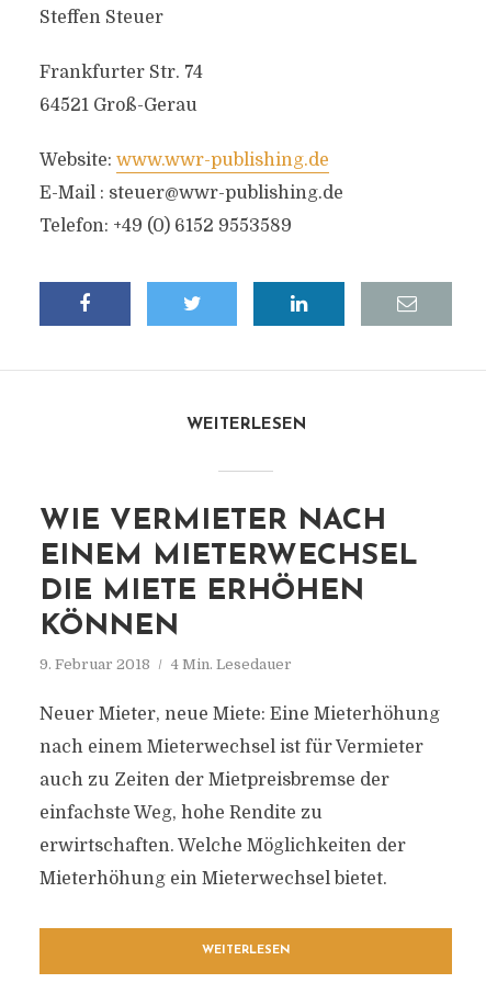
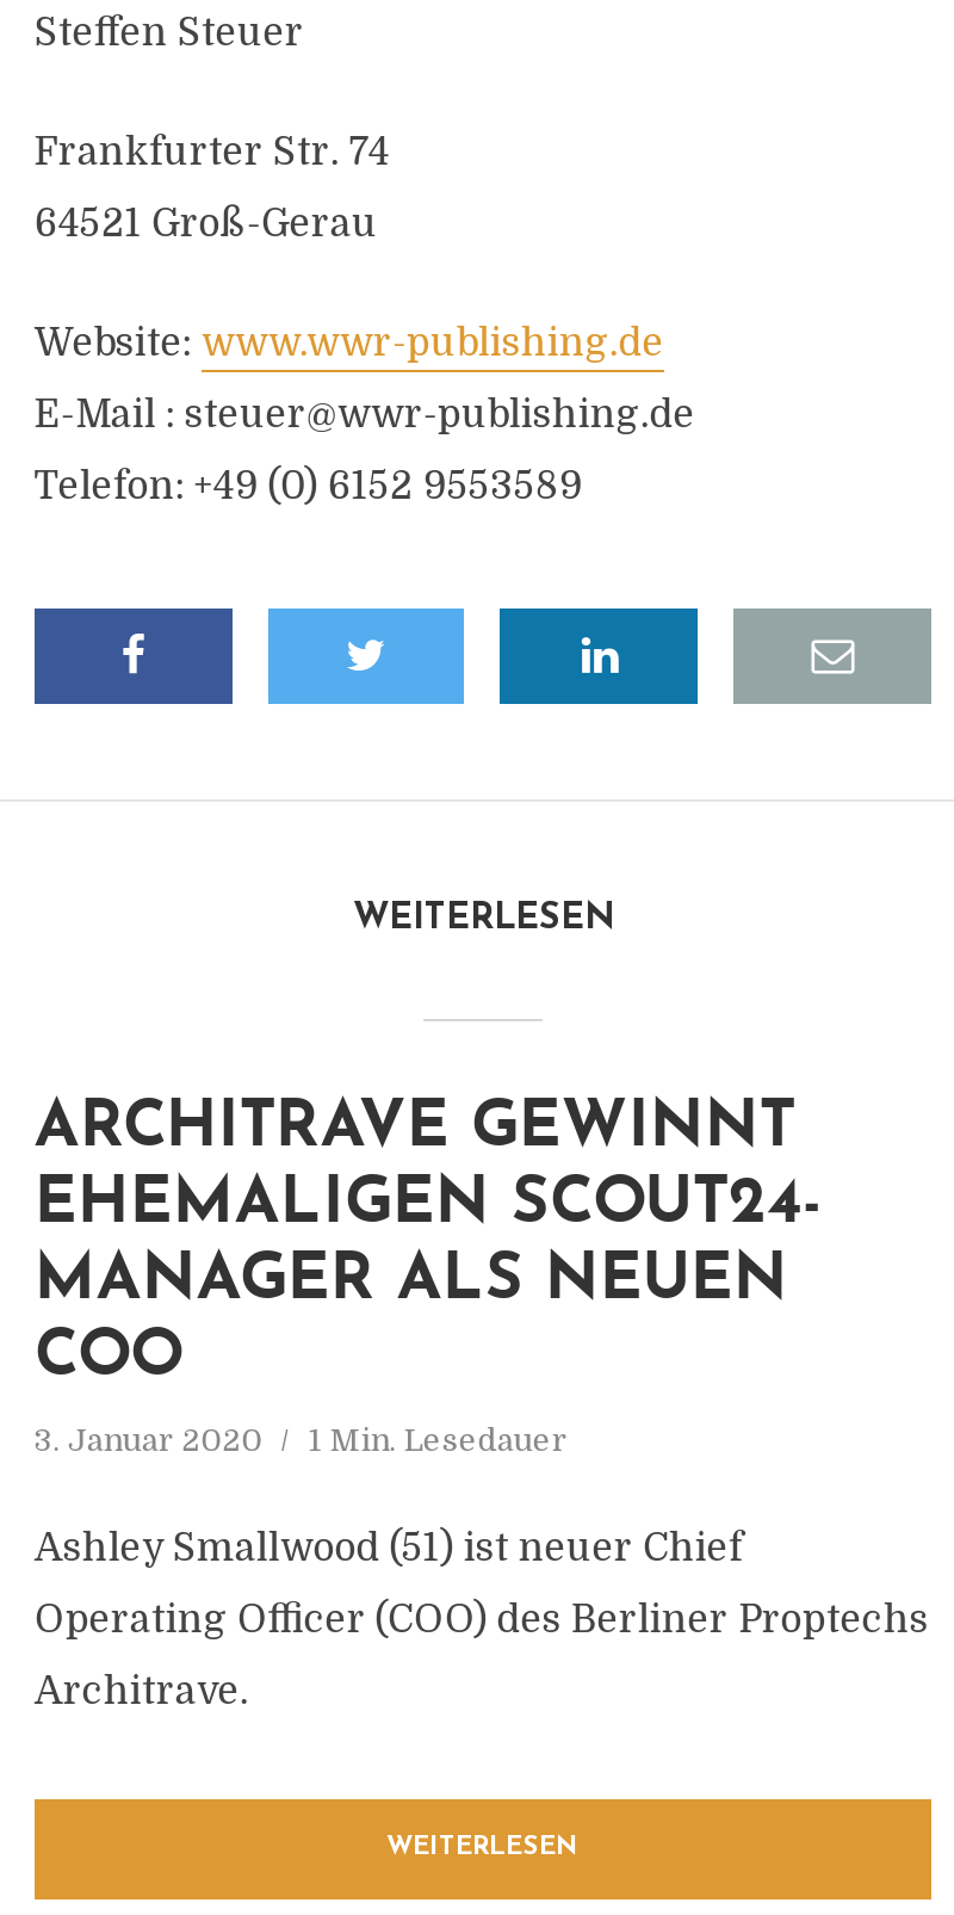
- WIE VERMIETER NACH
- EINEM MIETERWECHSEL
- DIE MIETE ERHÖHEN
- KÖNNEN
- 9. Februar 2018
- 4 Min. Lesedauer
- Neuer Mieter, neue Miete: Eine Mieterhöhung
- nach einem Mieterwechsel ist für Vermieter
- auch zu Zeiten der Mietpreisbremse der
- einfachste Weg, hohe Rendite zu
- erwirtschaften. Welche Möglichkeiten der
- Mieterhöhung ein Mieterwechsel bietet.
+ ARCHITRAVE GEWINNT
+ EHEMALIGEN SCOUT24-
+ MANAGER ALS NEUEN
+ COO
+ 3. Januar 2020
+ 1 Min. Lesedauer
+ Ashley Smallwood (51) ist neuer Chief
+ Operating Officer (COO) des Berliner Proptechs
+ Architrave.
